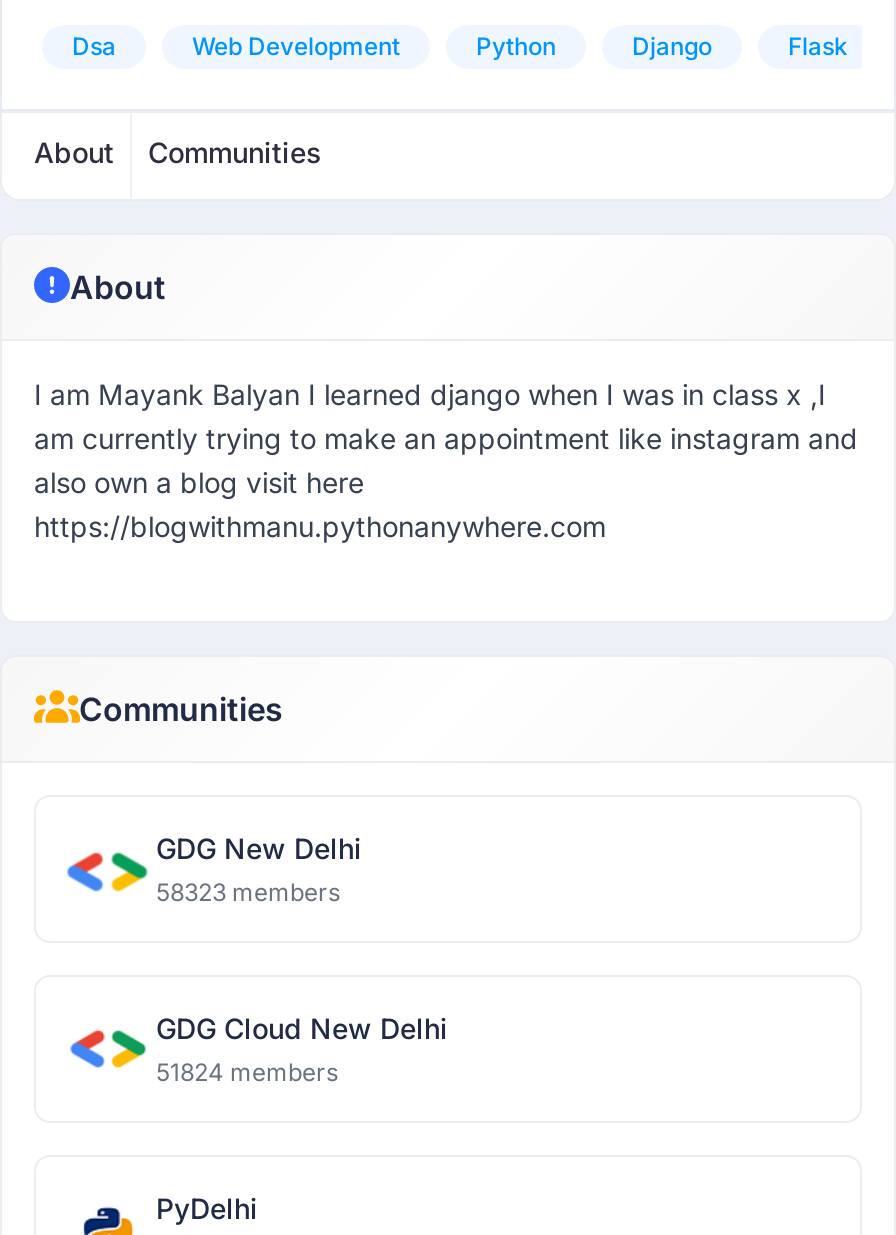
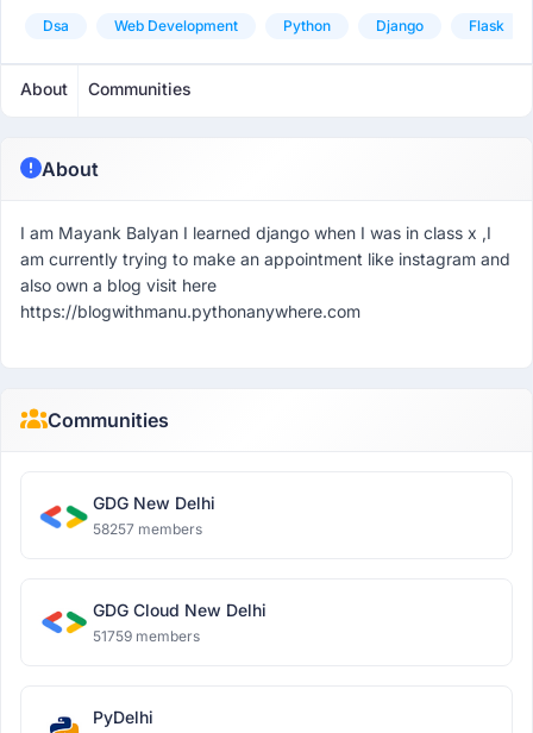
- 58323 members
+ 58257 members

- 51824 members
+ 51759 members
